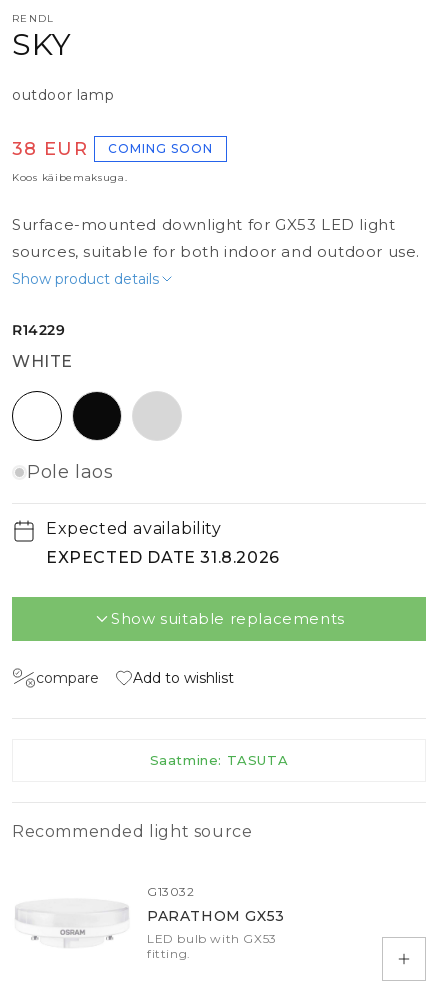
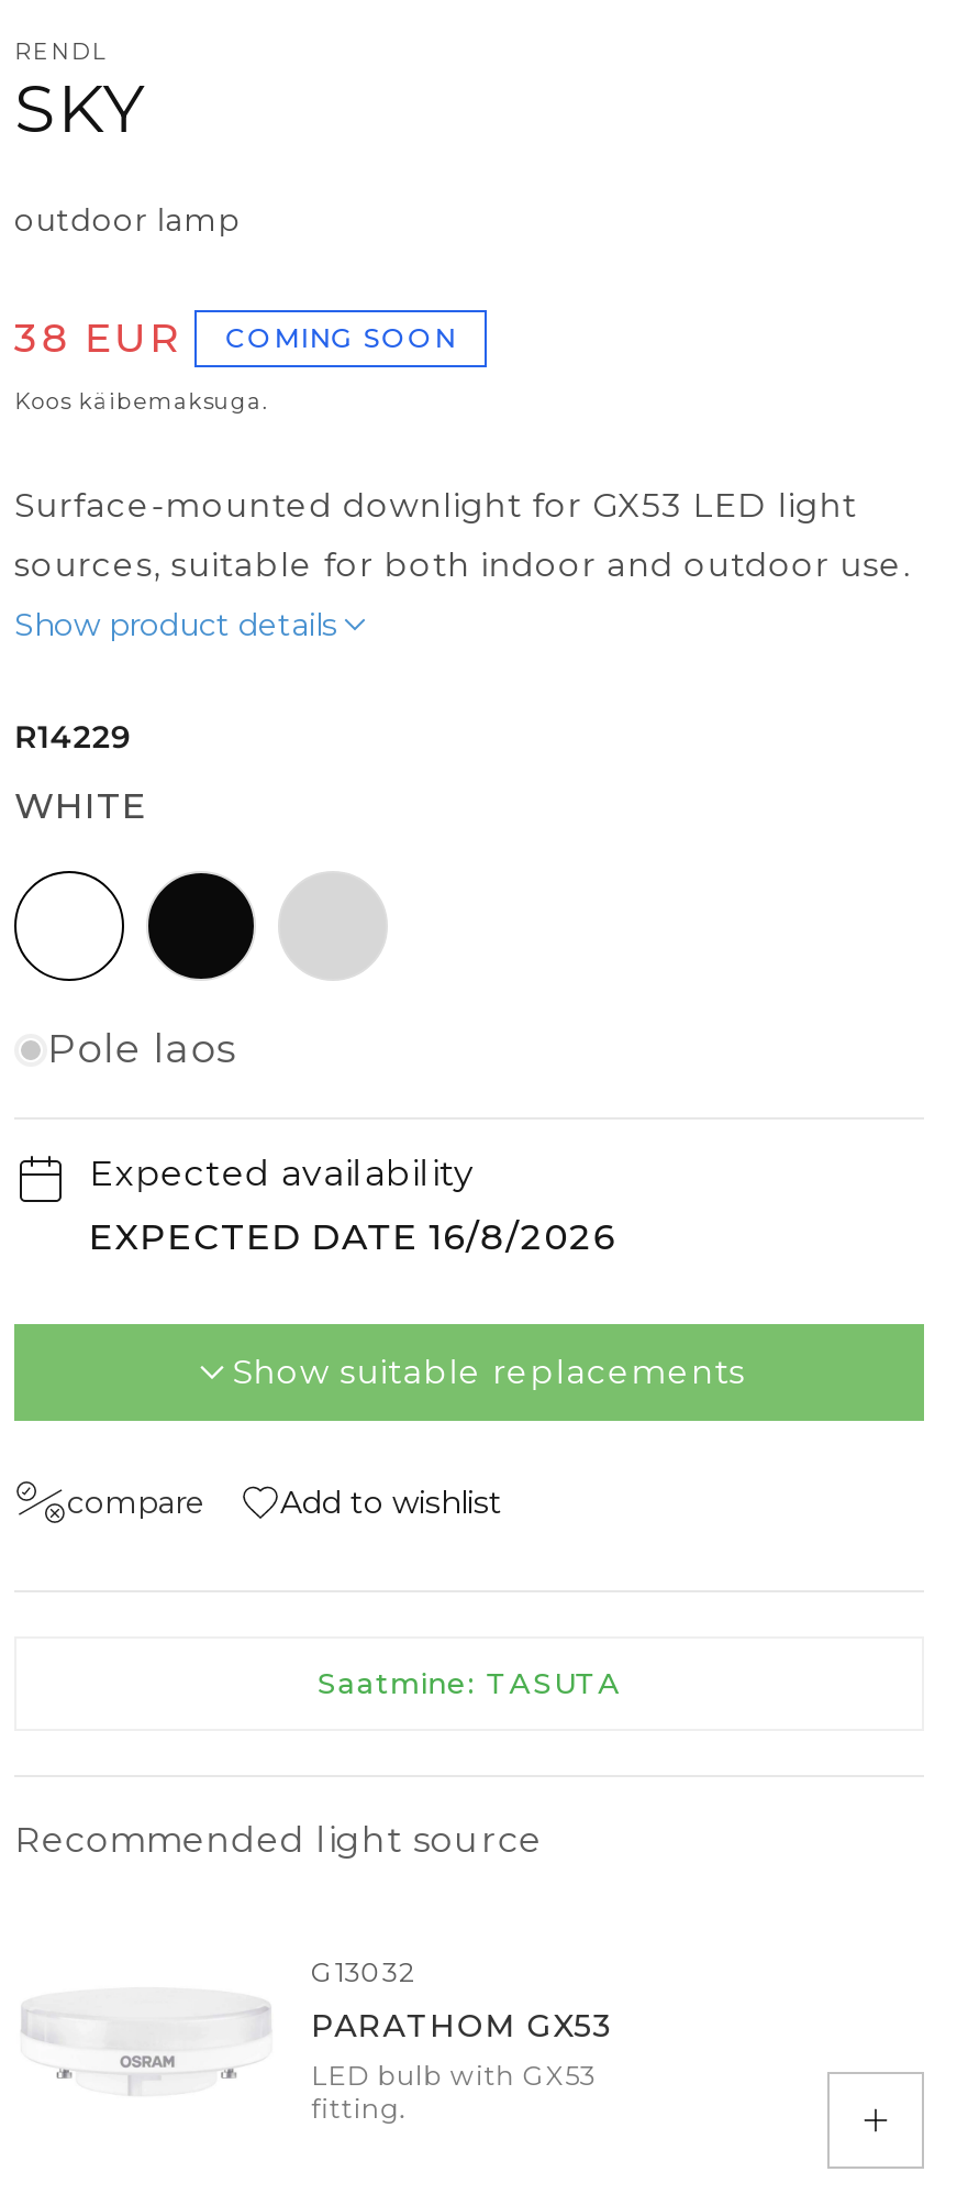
- EXPECTED DATE 31.8.2026
+ EXPECTED DATE 16/8/2026
